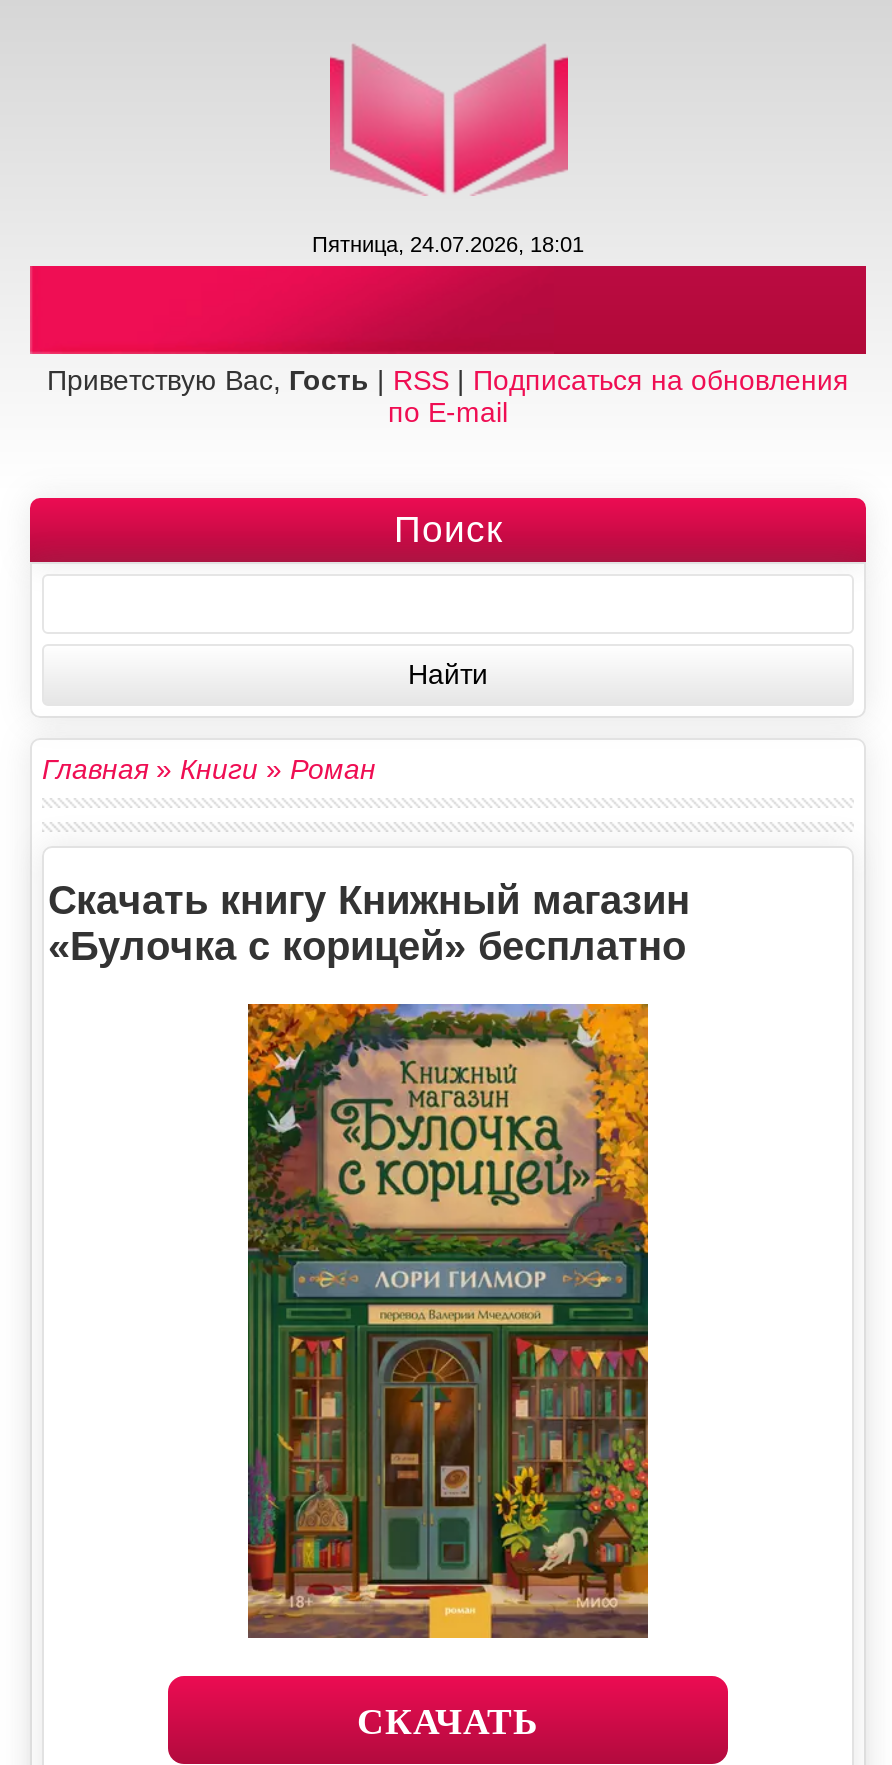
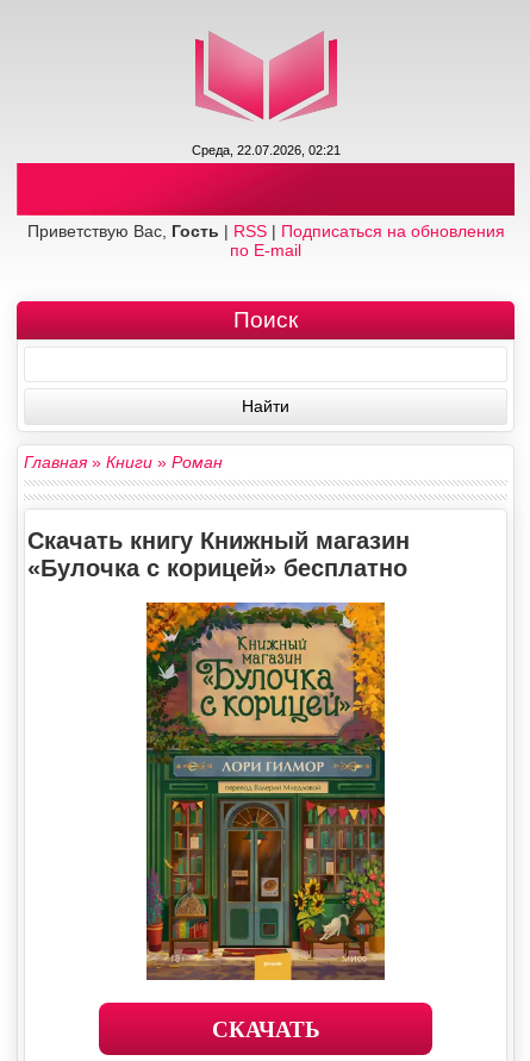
- Пятница, 24.07.2026, 18:01
+ Среда, 22.07.2026, 02:21
